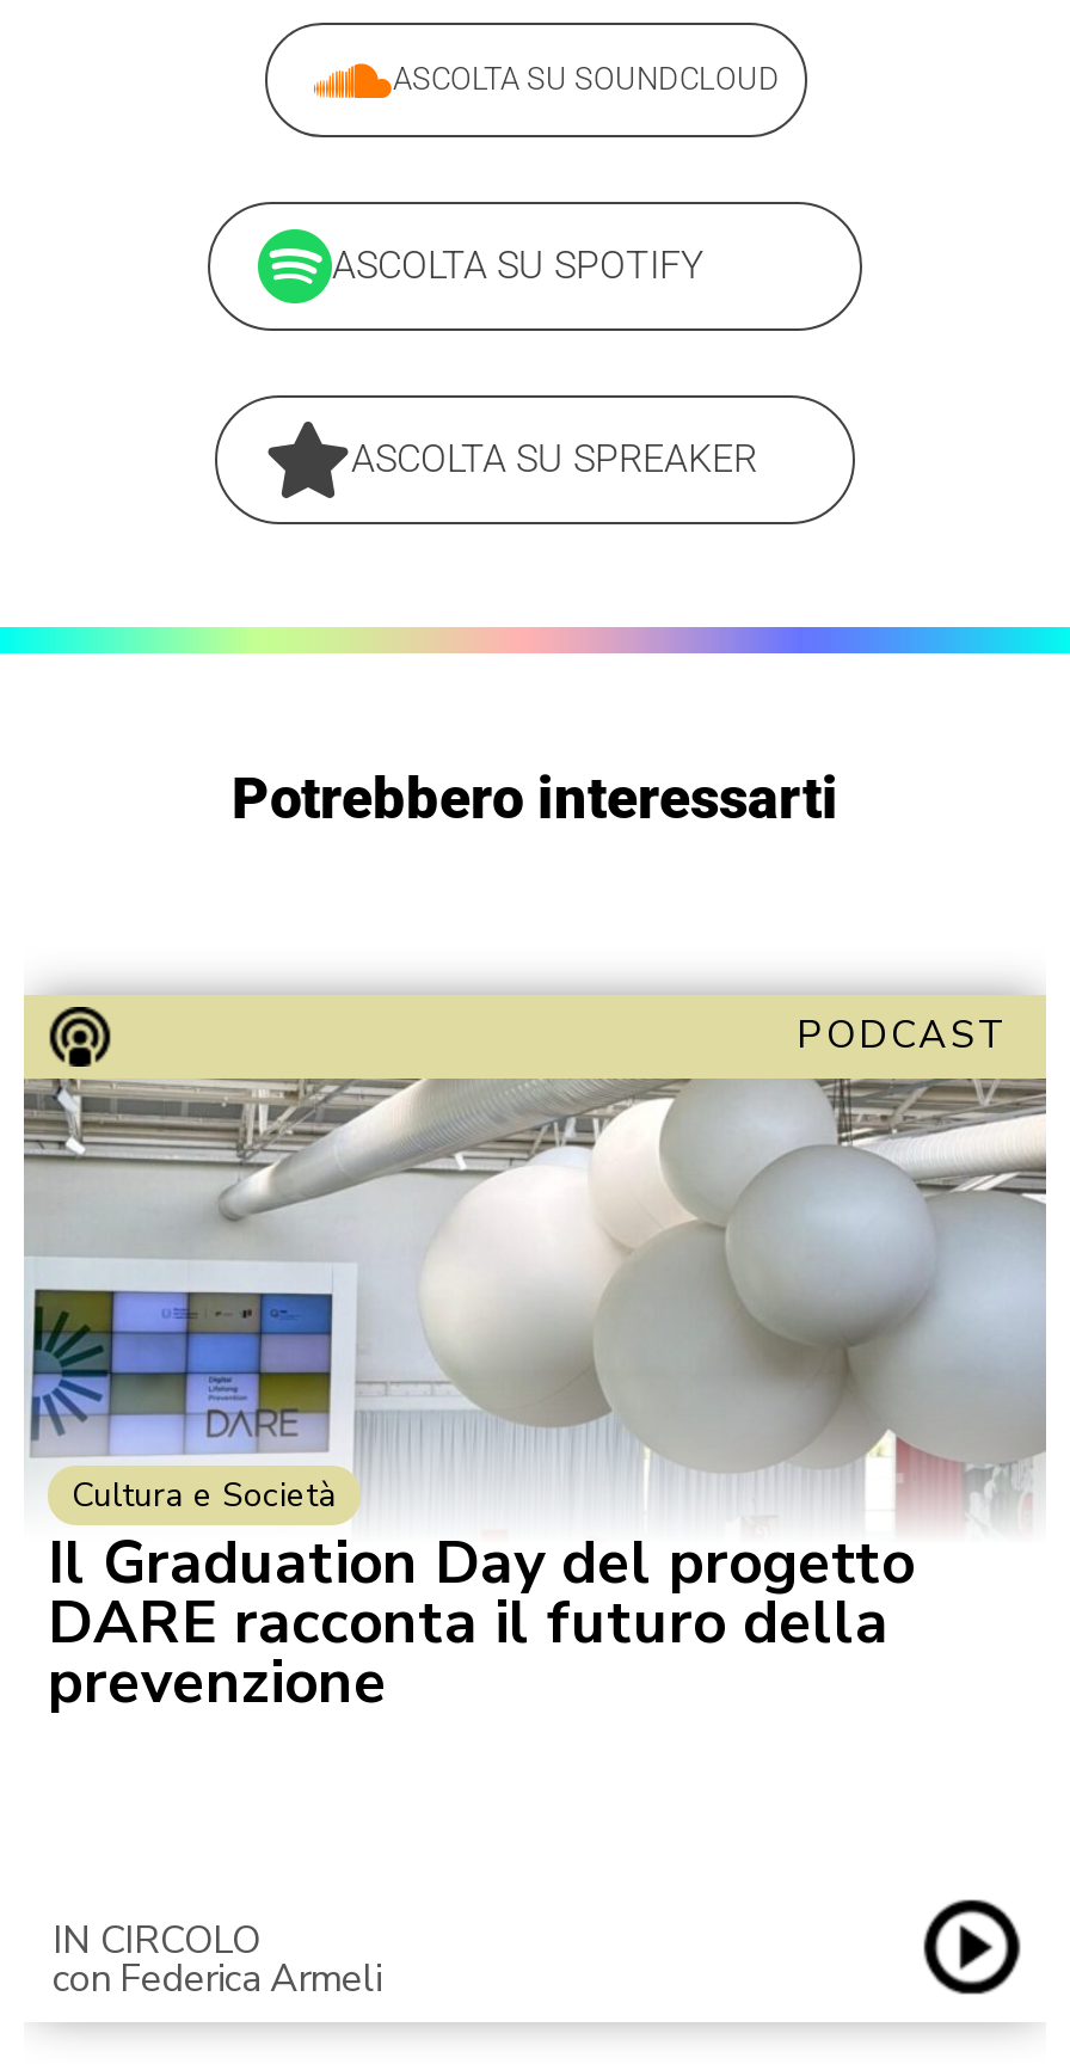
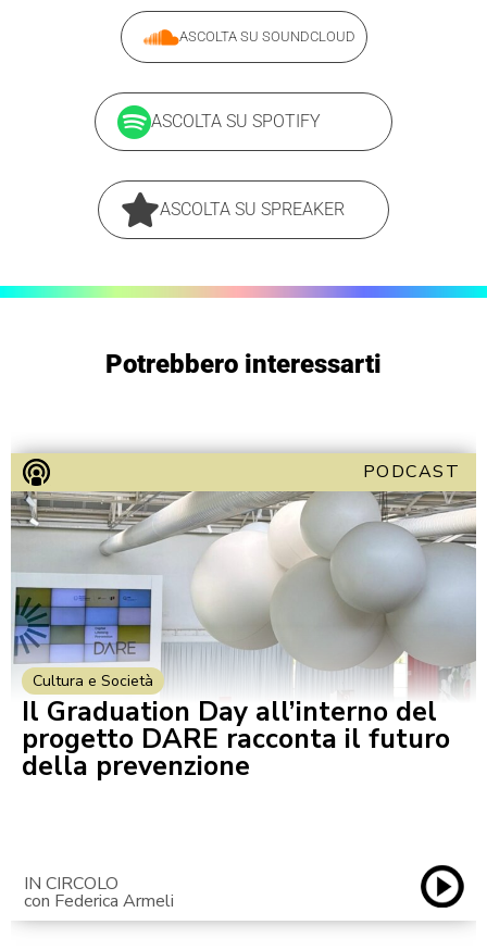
- Il Graduation Day del progetto
- DARE racconta il futuro della
- prevenzione
+ Il Graduation Day all’interno del
+ progetto DARE racconta il futuro
+ della prevenzione
